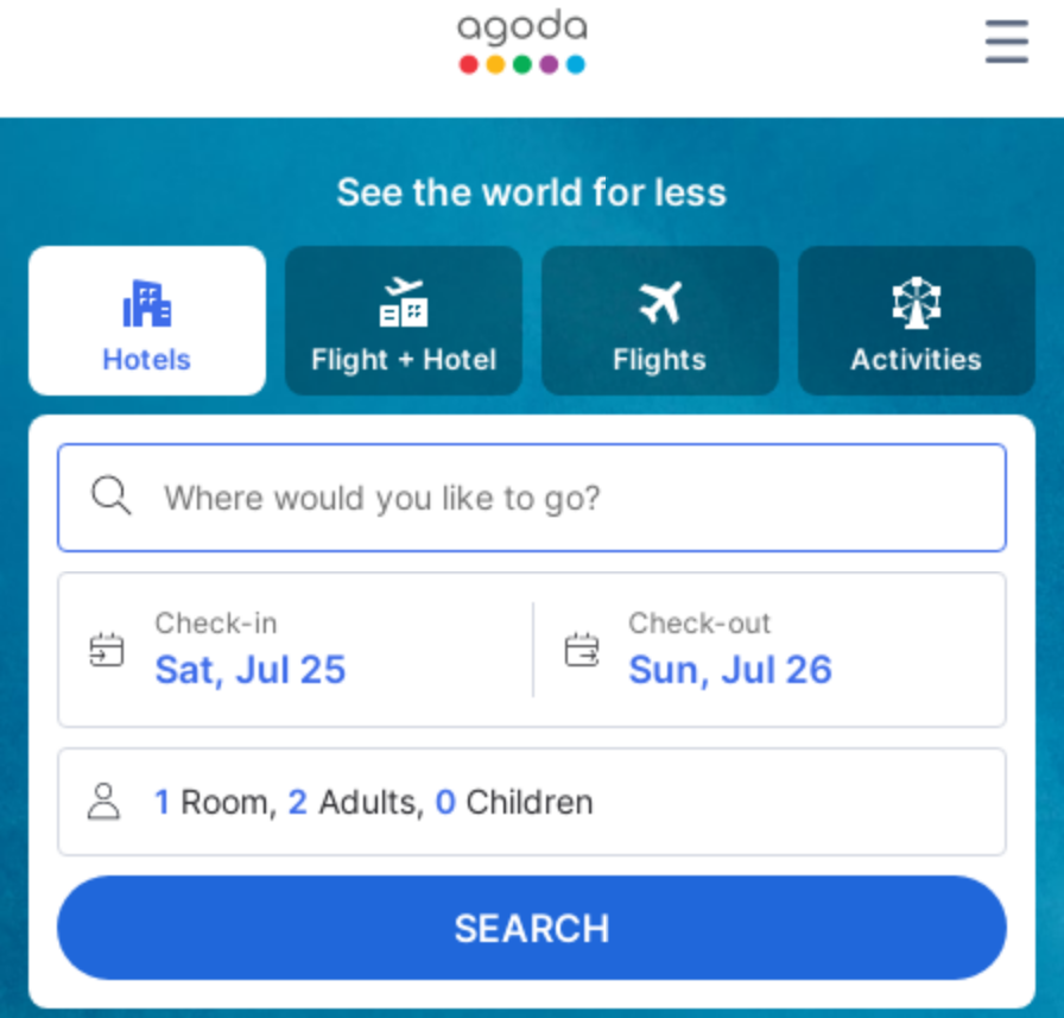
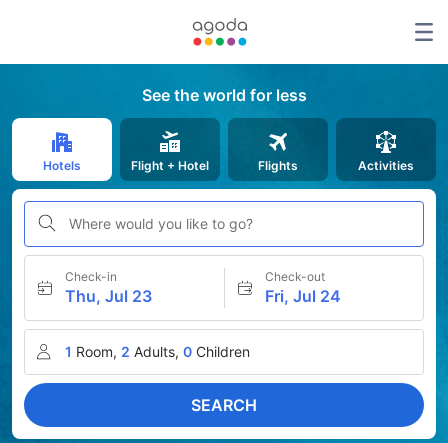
- Sat, Jul 25
+ Thu, Jul 23

- Sun, Jul 26
+ Fri, Jul 24
